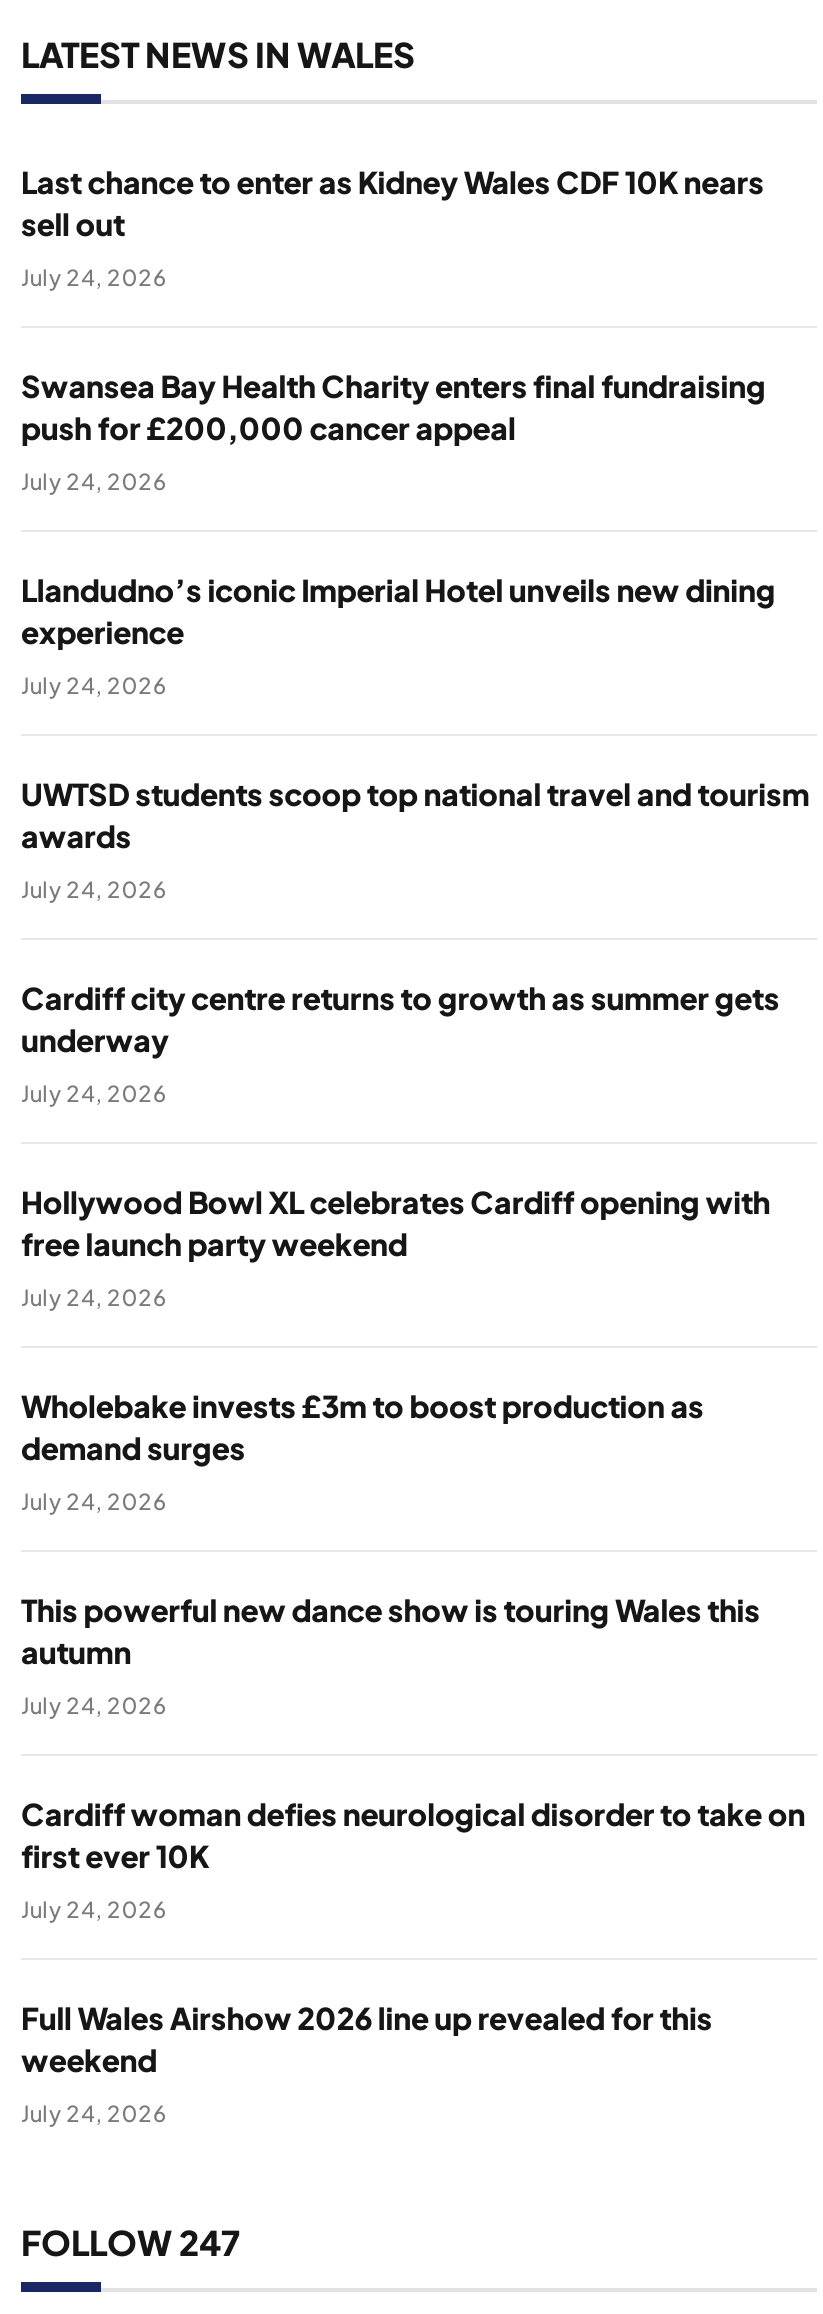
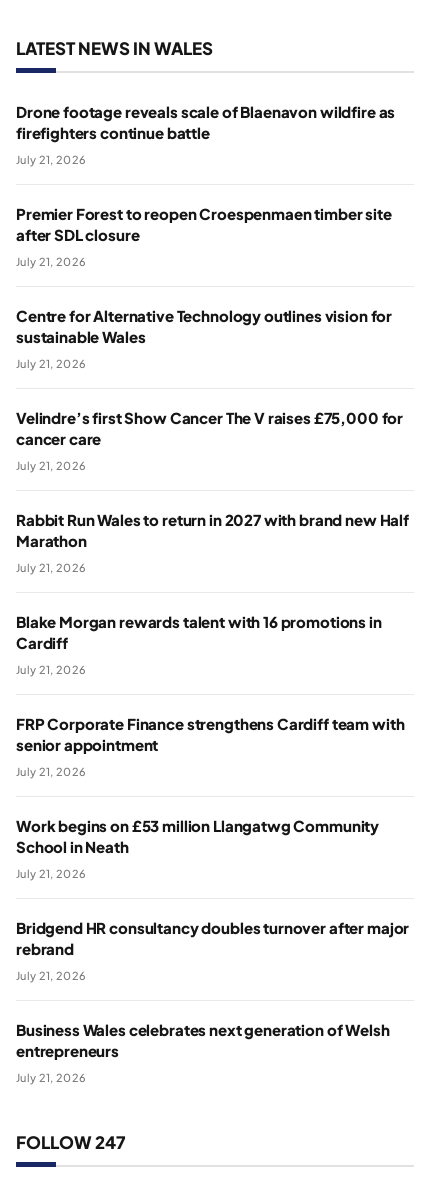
- Last chance to enter as Kidney Wales CDF 10K nears
- sell out
+ Drone footage reveals scale of Blaenavon wildfire as
+ firefighters continue battle

- July 24, 2026
+ July 21, 2026

- Swansea Bay Health Charity enters final fundraising
- push for £200,000 cancer appeal
+ Premier Forest to reopen Croespenmaen timber site
+ after SDL closure

- July 24, 2026
+ July 21, 2026

- Llandudno’s iconic Imperial Hotel unveils new dining
- experience
+ Centre for Alternative Technology outlines vision for
+ sustainable Wales

- July 24, 2026
+ July 21, 2026

- UWTSD students scoop top national travel and tourism
- awards
+ Velindre’s first Show Cancer The V raises £75,000 for
+ cancer care

- July 24, 2026
+ July 21, 2026

- Cardiff city centre returns to growth as summer gets
- underway
+ Rabbit Run Wales to return in 2027 with brand new Half
+ Marathon

- July 24, 2026
+ July 21, 2026

- Hollywood Bowl XL celebrates Cardiff opening with
- free launch party weekend
+ Blake Morgan rewards talent with 16 promotions in
+ Cardiff

- July 24, 2026
+ July 21, 2026

- Wholebake invests £3m to boost production as
- demand surges
+ FRP Corporate Finance strengthens Cardiff team with
+ senior appointment

- July 24, 2026
+ July 21, 2026

- This powerful new dance show is touring Wales this
- autumn
+ Work begins on £53 million Llangatwg Community
+ School in Neath

- July 24, 2026
+ July 21, 2026

- Cardiff woman defies neurological disorder to take on
- first ever 10K
+ Bridgend HR consultancy doubles turnover after major
+ rebrand

- July 24, 2026
+ July 21, 2026

- Full Wales Airshow 2026 line up revealed for this
- weekend
+ Business Wales celebrates next generation of Welsh
+ entrepreneurs

- July 24, 2026
+ July 21, 2026
